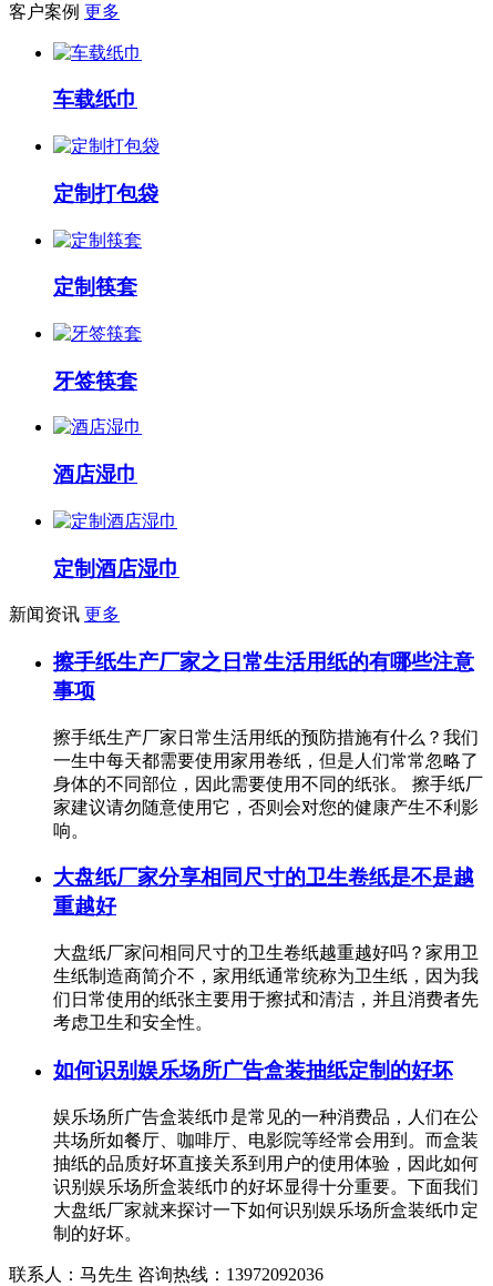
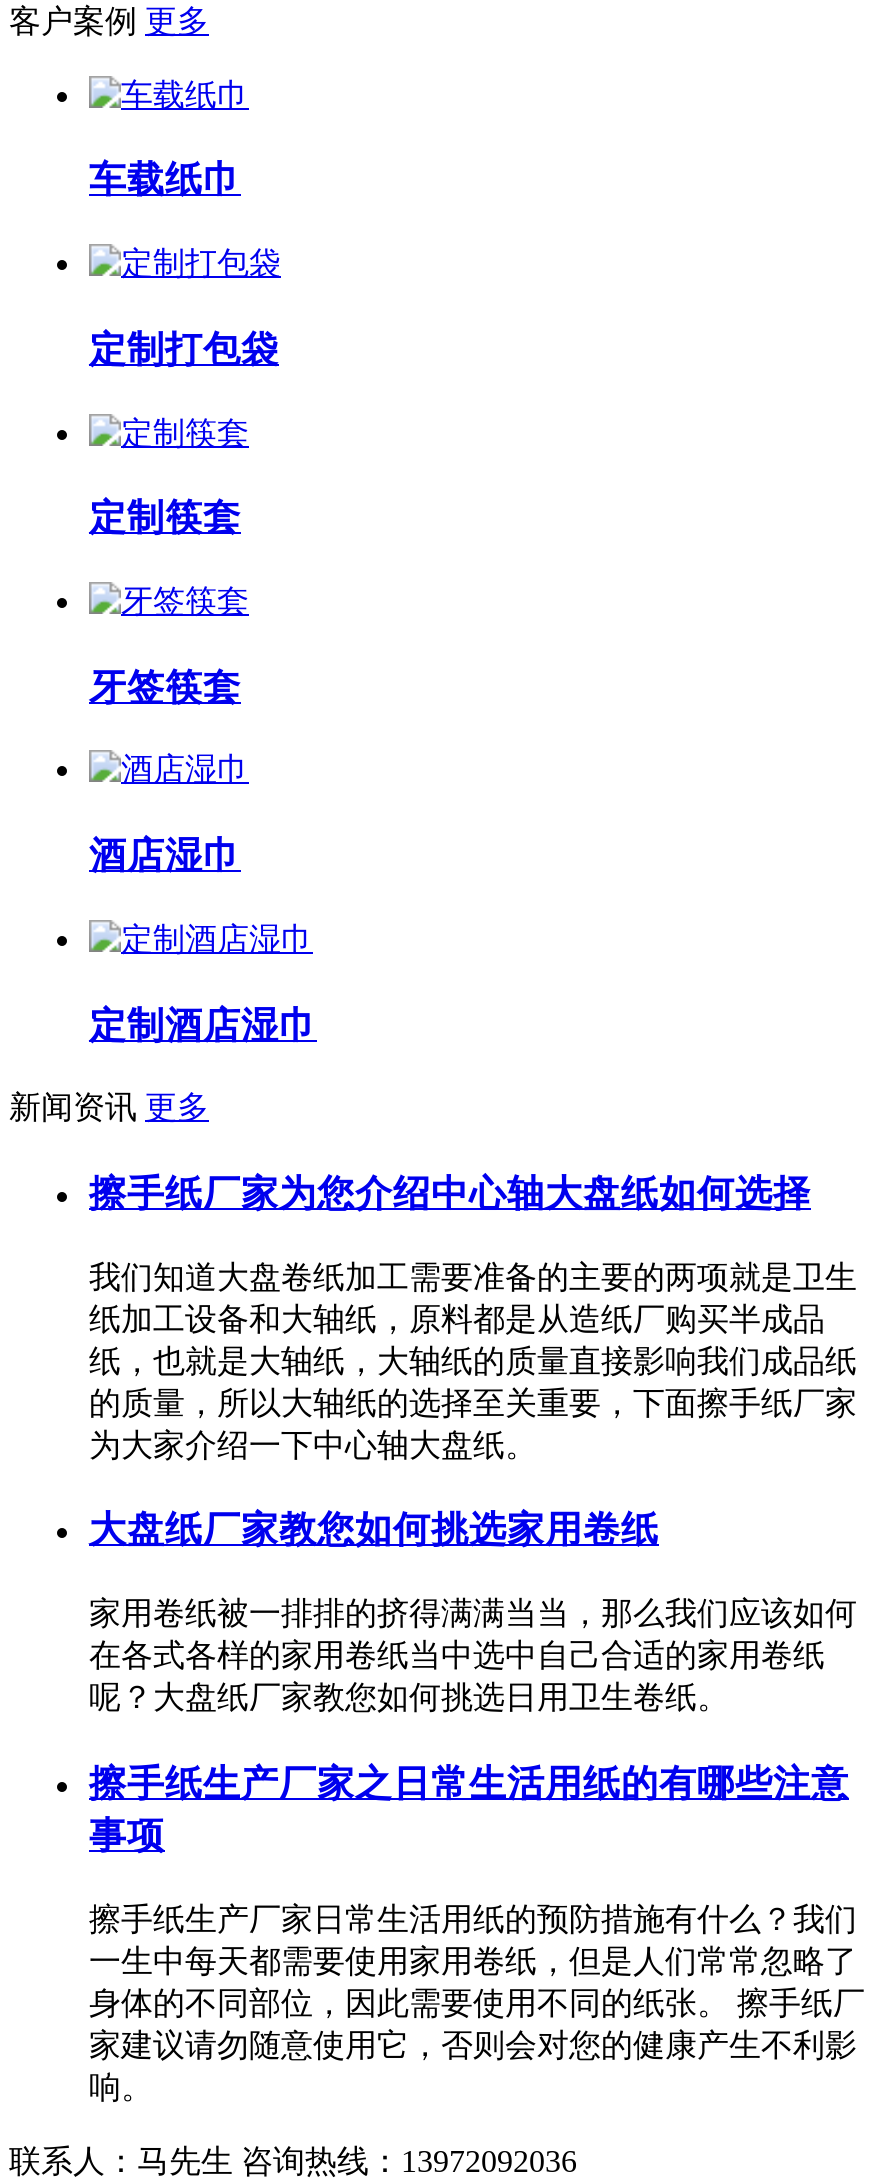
+ 擦手纸厂家为您介绍中心轴大盘纸如何选择
+ 我们知道大盘卷纸加工需要准备的主要的两项就是卫生
+ 纸加工设备和大轴纸，原料都是从造纸厂购买半成品
+ 纸，也就是大轴纸，大轴纸的质量直接影响我们成品纸
+ 的质量，所以大轴纸的选择至关重要，下面擦手纸厂家
+ 为大家介绍一下中心轴大盘纸。
+ 大盘纸厂家教您如何挑选家用卷纸
+ 家用卷纸被一排排的挤得满满当当，那么我们应该如何
+ 在各式各样的家用卷纸当中选中自己合适的家用卷纸
+ 呢？大盘纸厂家教您如何挑选日用卫生卷纸。

moved down: 擦手纸生产厂家之日常生活用纸的有哪些注意 | 事项 | 擦手纸生产厂家日常生活用纸的预防措施有什么？我们 | 一生中每天都需要使用家用卷纸，但是人们常常忽略了 | 身体的不同部位，因此需要使用不同的纸张。 擦手纸厂 | 家建议请勿随意使用它，否则会对您的健康产生不利影 | 响。

- 大盘纸厂家分享相同尺寸的卫生卷纸是不是越
- 重越好
- 大盘纸厂家问相同尺寸的卫生卷纸越重越好吗？家用卫
- 生纸制造商简介不，家用纸通常统称为卫生纸，因为我
- 们日常使用的纸张主要用于擦拭和清洁，并且消费者先
- 考虑卫生和安全性。
- 如何识别娱乐场所广告盒装抽纸定制的好坏
- 娱乐场所广告盒装纸巾是常见的一种消费品，人们在公
- 共场所如餐厅、咖啡厅、电影院等经常会用到。而盒装
- 抽纸的品质好坏直接关系到用户的使用体验，因此如何
- 识别娱乐场所盒装纸巾的好坏显得十分重要。下面我们
- 大盘纸厂家就来探讨一下如何识别娱乐场所盒装纸巾定
- 制的好坏。
